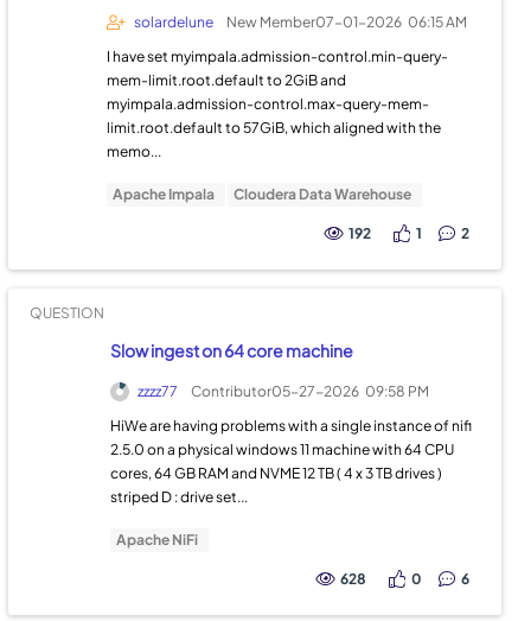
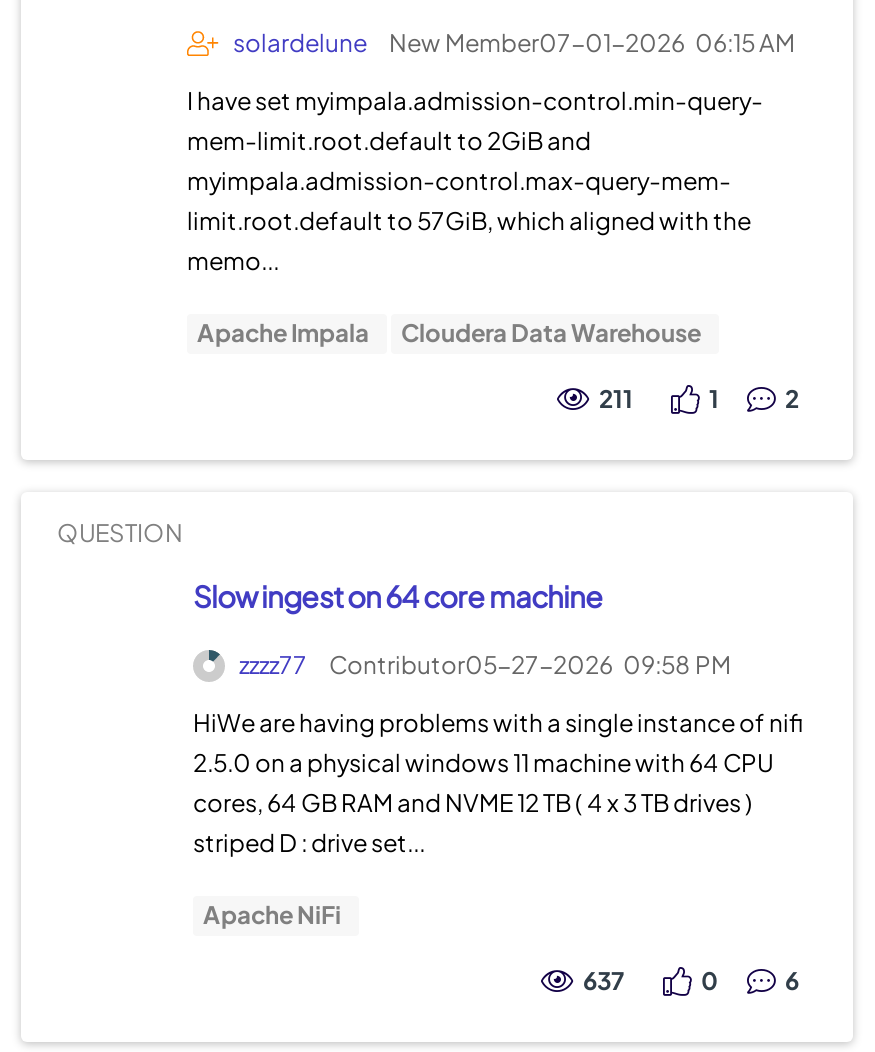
- 192
+ 211

- 628
+ 637
